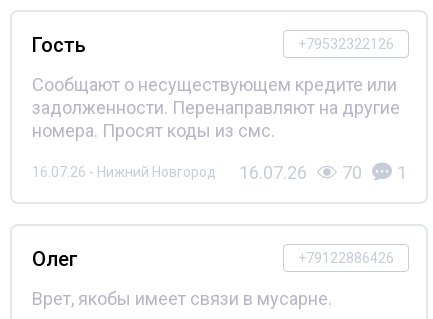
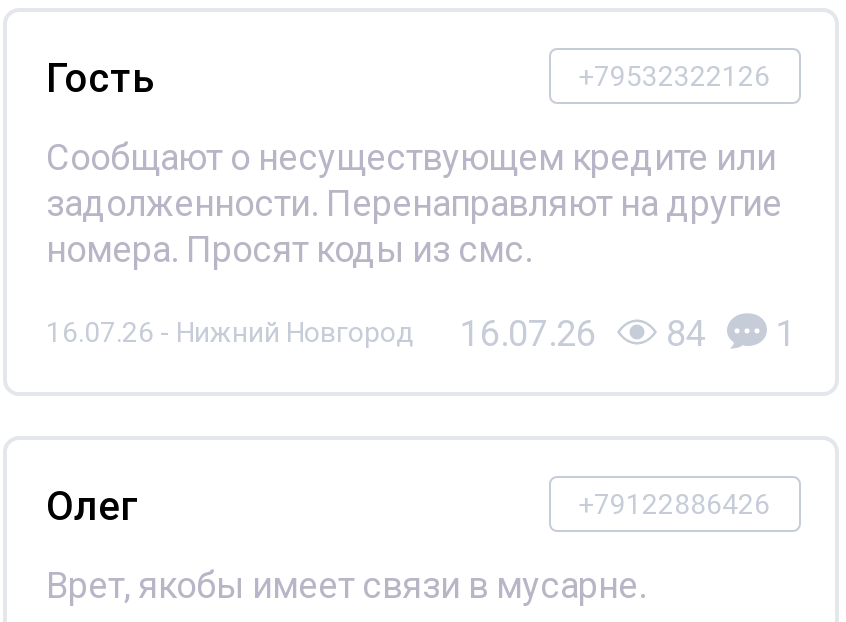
- 16.07.26 - Нижний Новгород 16.07.26 70 1
+ 16.07.26 - Нижний Новгород 16.07.26 84 1
